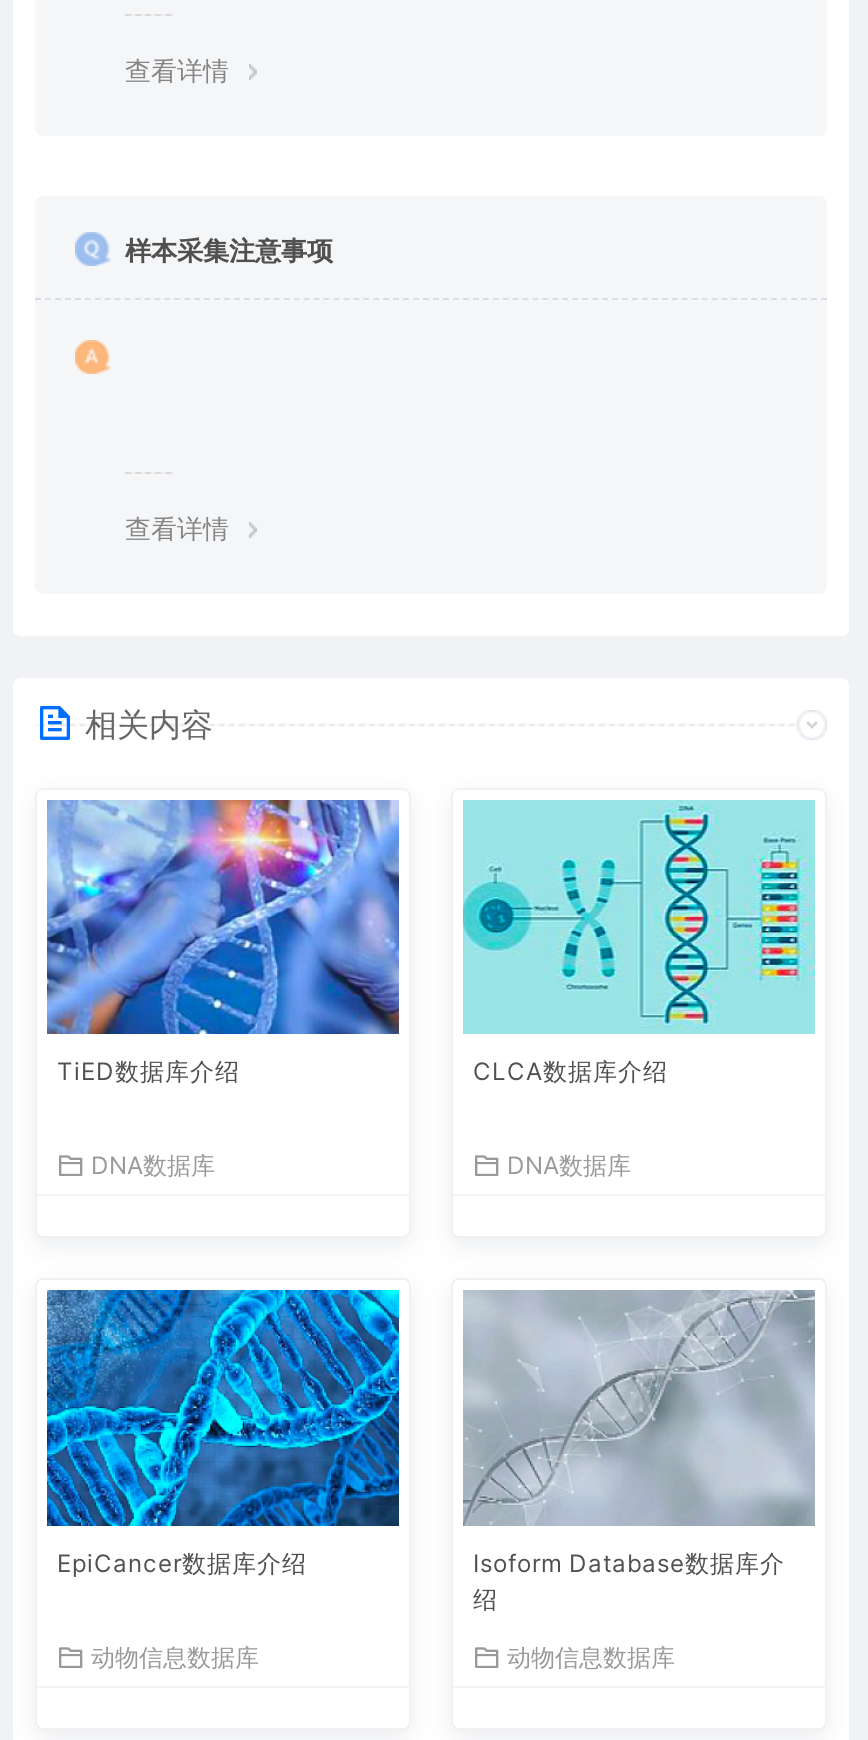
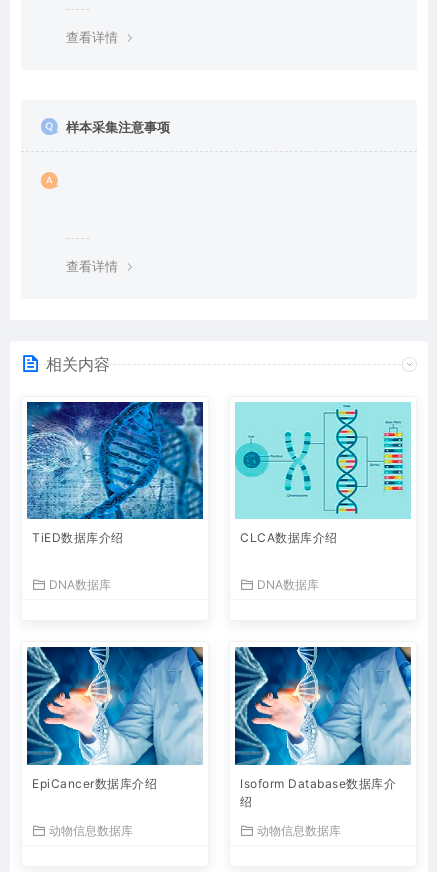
- [image]
+ [image]

- [image]
+ [image]

- [image]
+ [image]
